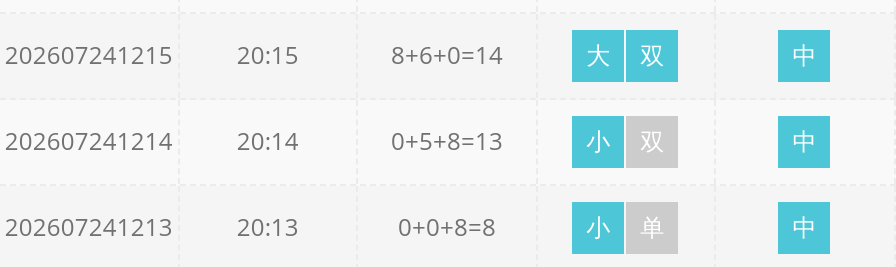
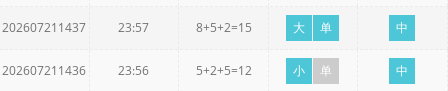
- 202607241215
+ 202607211437

- 20:15
+ 23:57

- 8+6+0=14
+ 8+5+2=15

- 双
+ 单

- 202607241214
- 20:14
- 0+5+8=13
- 小
- 双
- 中
- 202607241213
- 20:13
- 0+0+8=8
+ 202607211436
+ 23:56
+ 5+2+5=12
